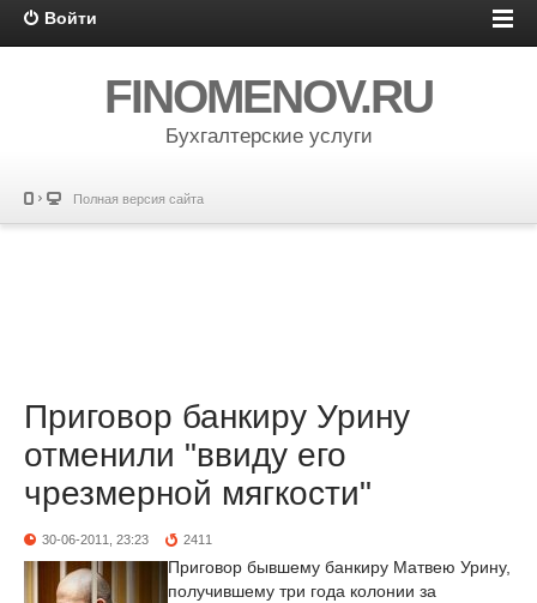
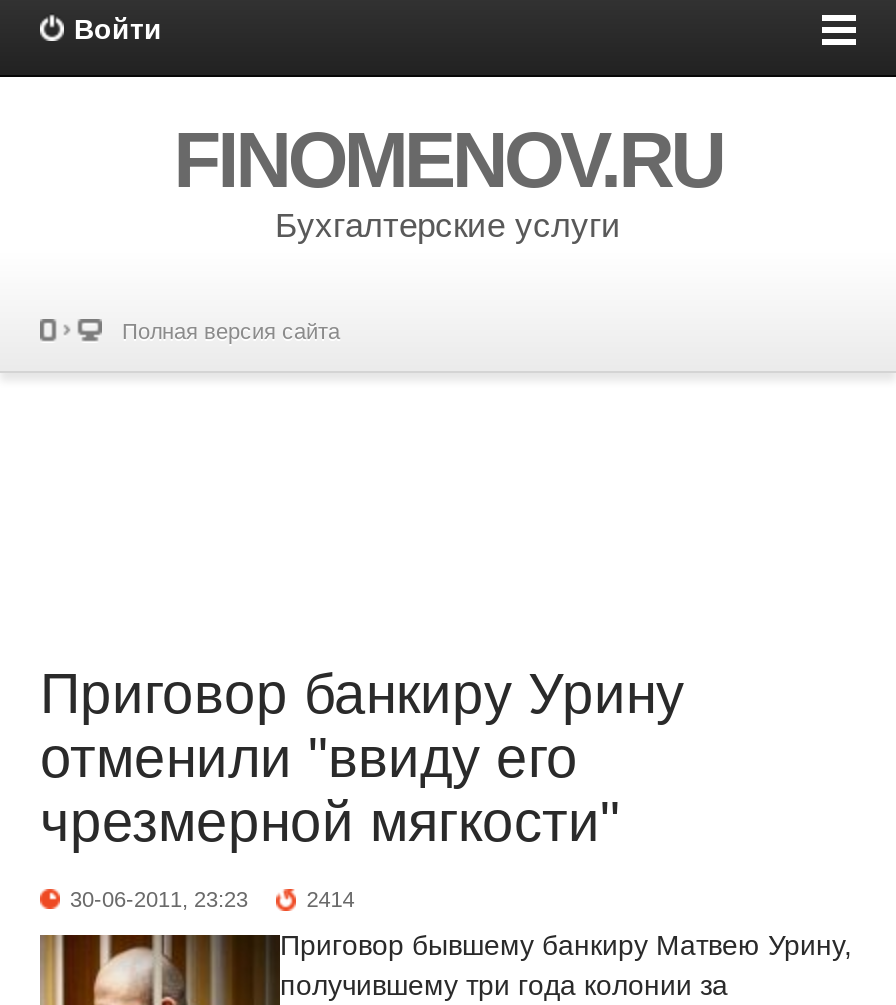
- 2411
+ 2414
